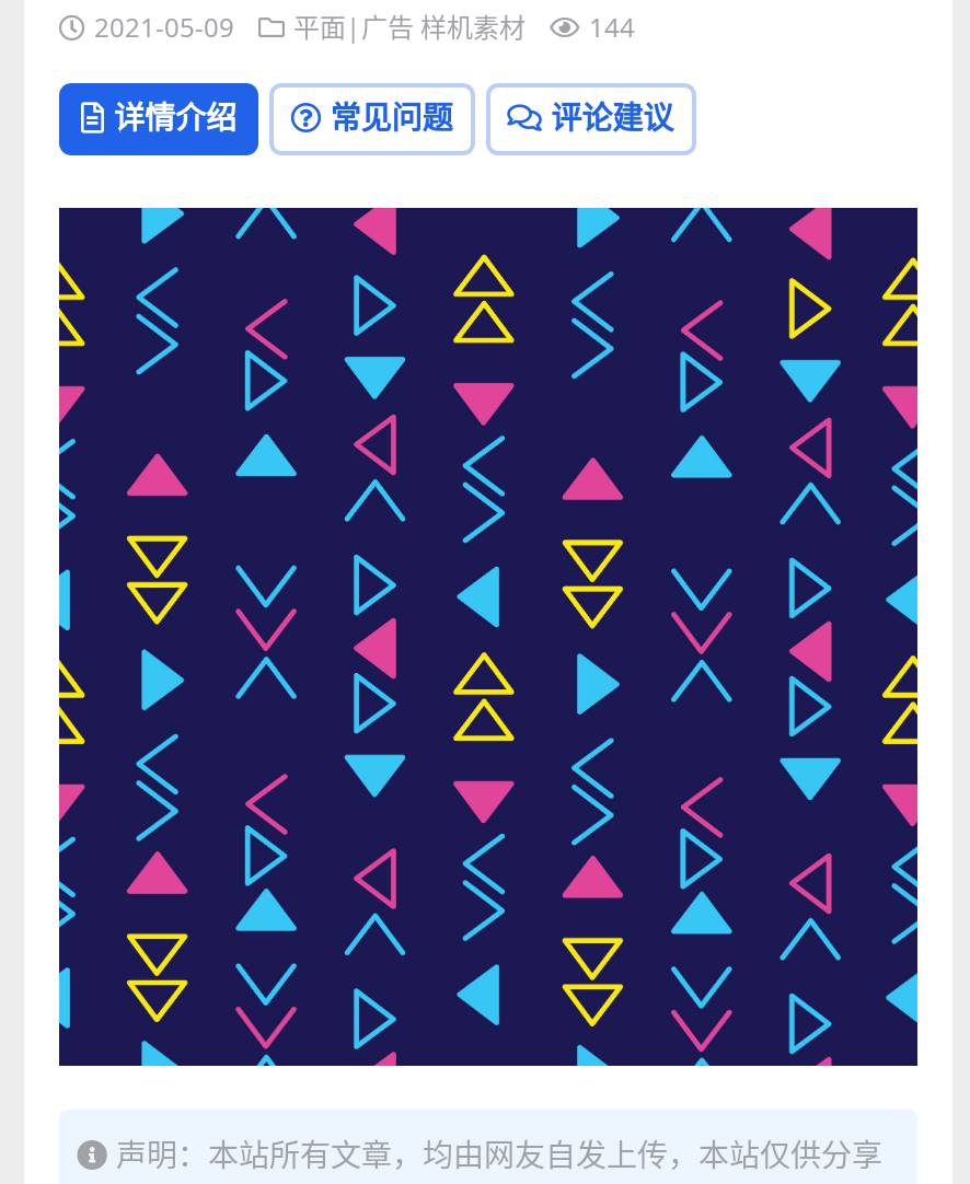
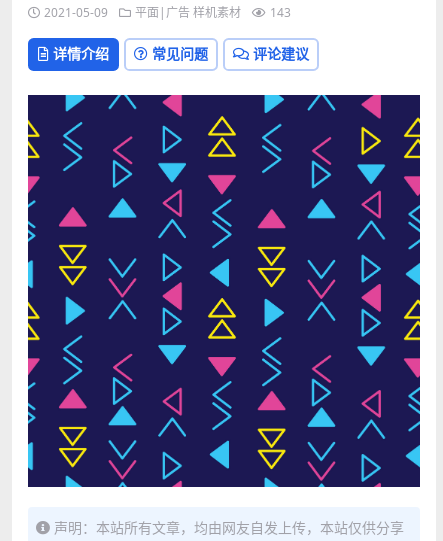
- 144
+ 143
